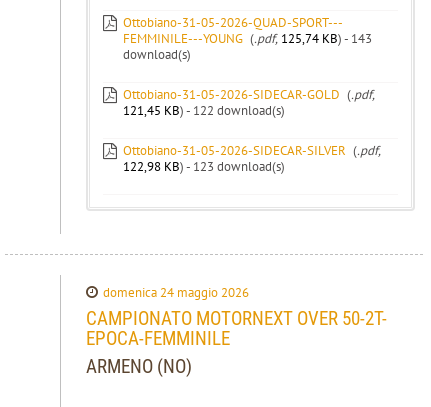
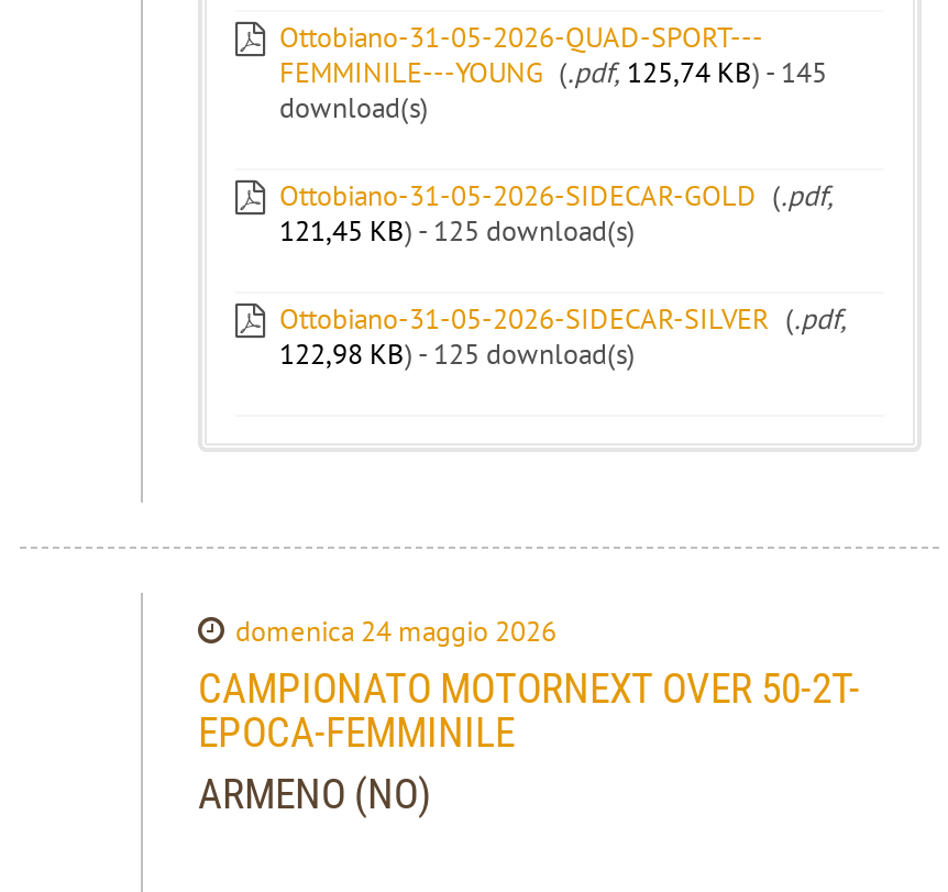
- FEMMINILE---YOUNG (.pdf, 125,74 KB) - 143
+ FEMMINILE---YOUNG (.pdf, 125,74 KB) - 145

- 121,45 KB) - 122 download(s)
+ 121,45 KB) - 125 download(s)

- 122,98 KB) - 123 download(s)
+ 122,98 KB) - 125 download(s)
